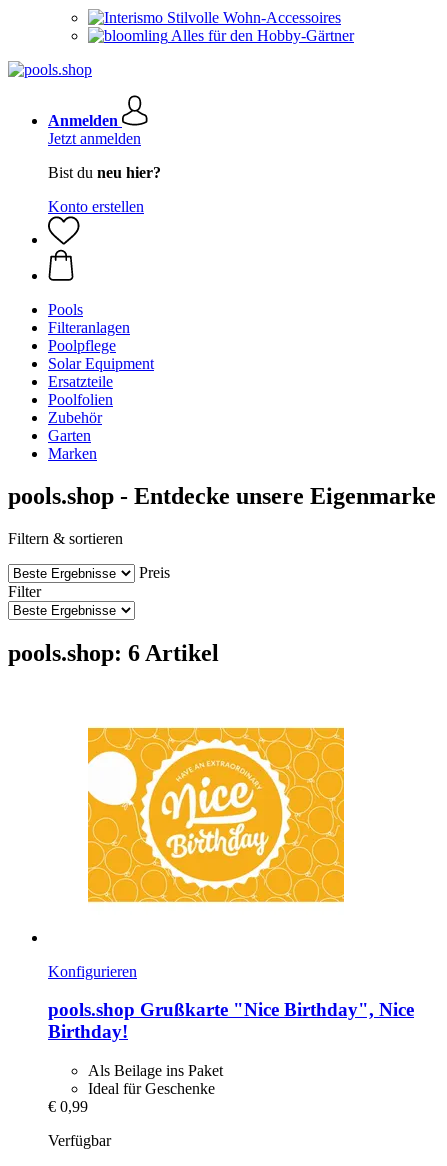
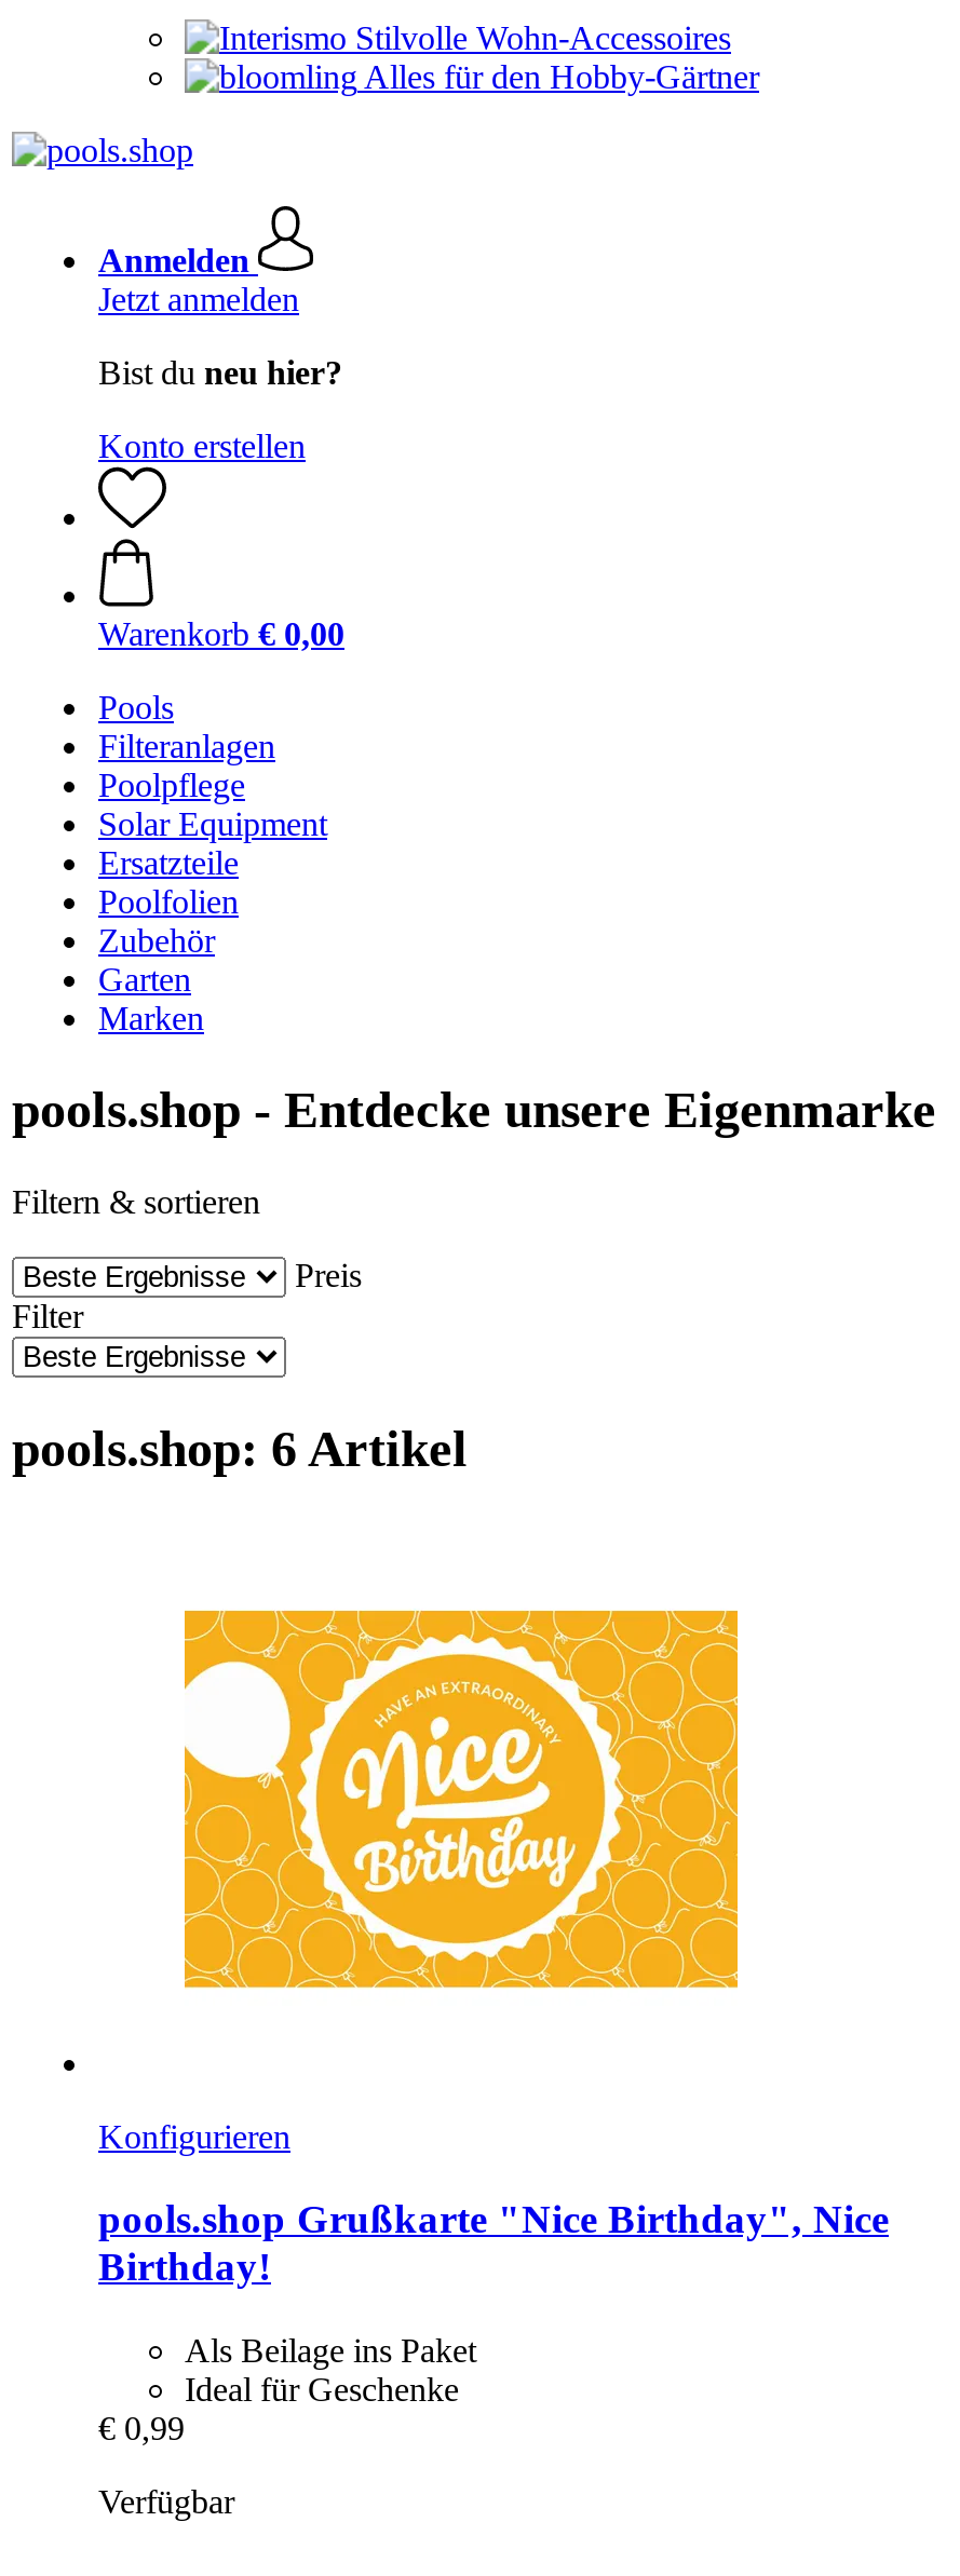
+ Warenkorb € 0,00
